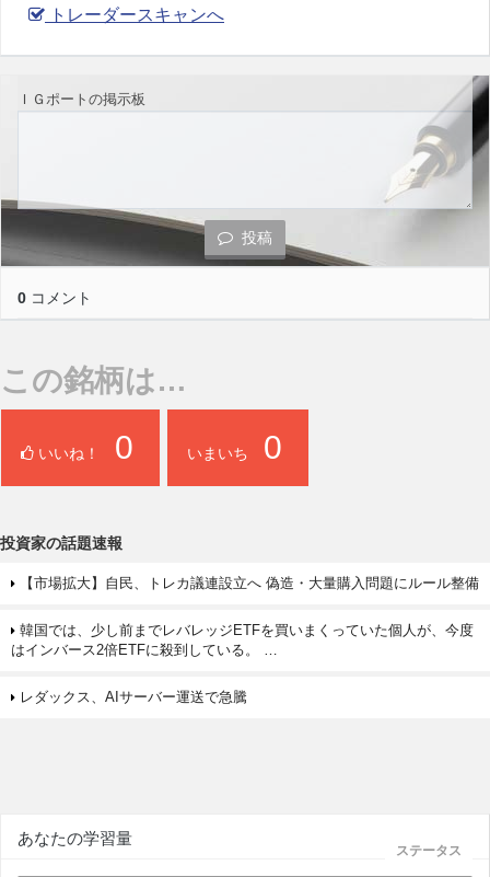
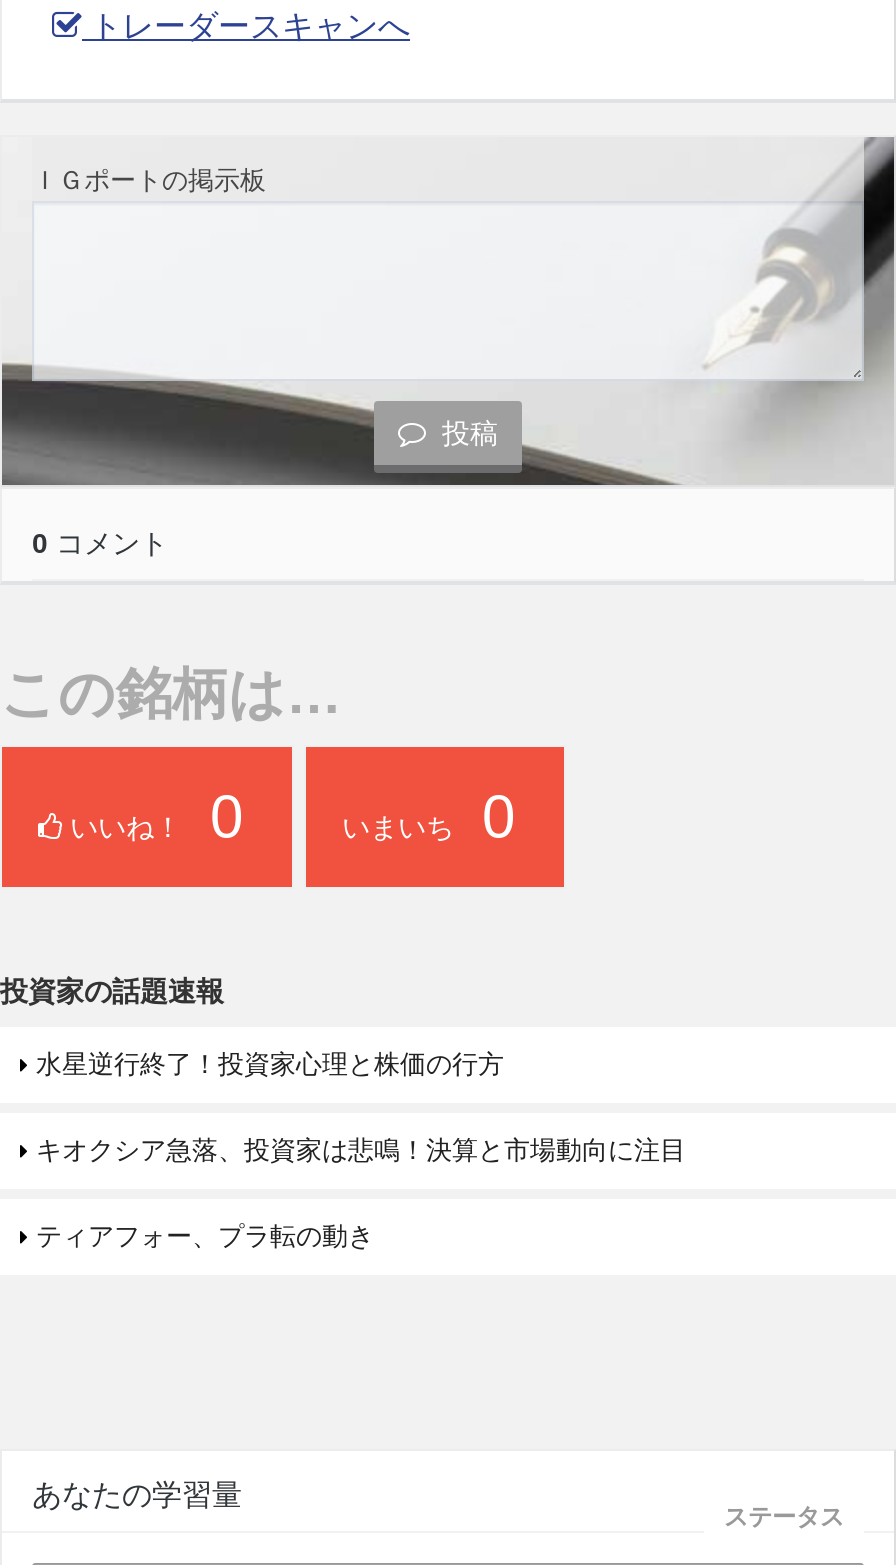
- 【市場拡大】自民、トレカ議連設立へ 偽造・大量購入問題にルール整備
+ 水星逆行終了！投資家心理と株価の行方

- 韓国では、少し前までレバレッジETFを買いまくっていた個人が、今度
- はインバース2倍ETFに殺到している。 …
+ キオクシア急落、投資家は悲鳴！決算と市場動向に注目

- レダックス、AIサーバー運送で急騰
+ ティアフォー、プラ転の動き
